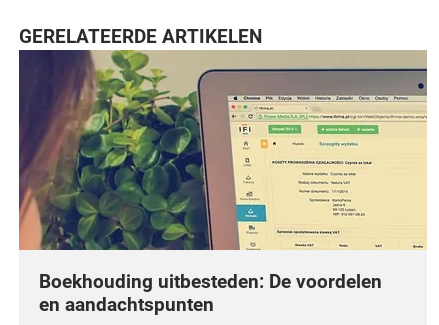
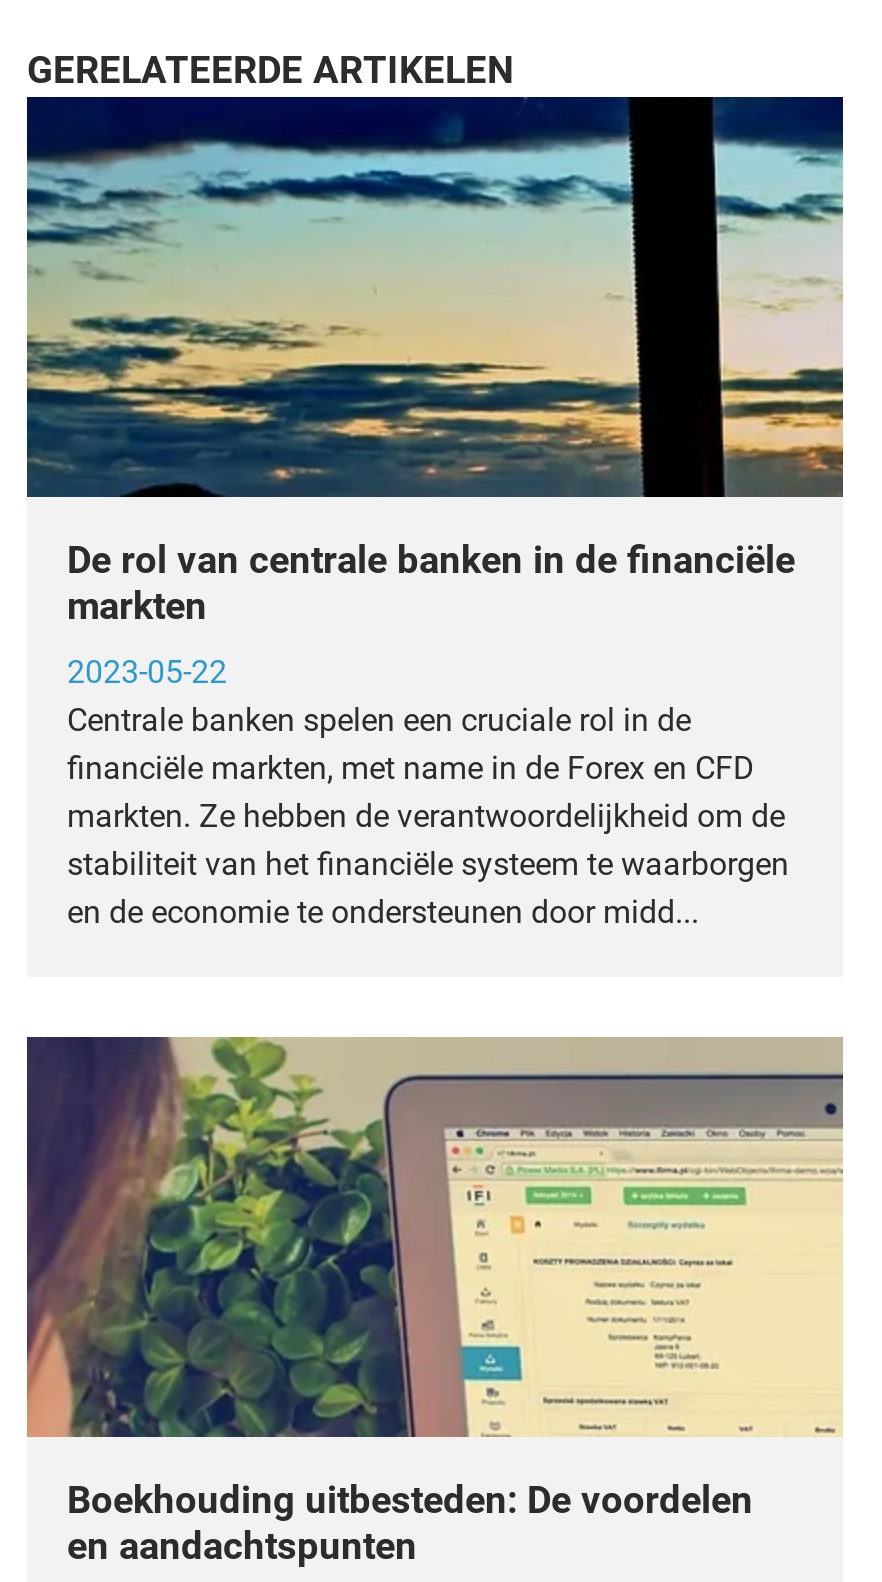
+ [image]
+ De rol van centrale banken in de financiële
+ markten
+ 2023-05-22
+ Centrale banken spelen een cruciale rol in de
+ financiële markten, met name in de Forex en CFD
+ markten. Ze hebben de verantwoordelijkheid om de
+ stabiliteit van het financiële systeem te waarborgen
+ en de economie te ondersteunen door midd...
